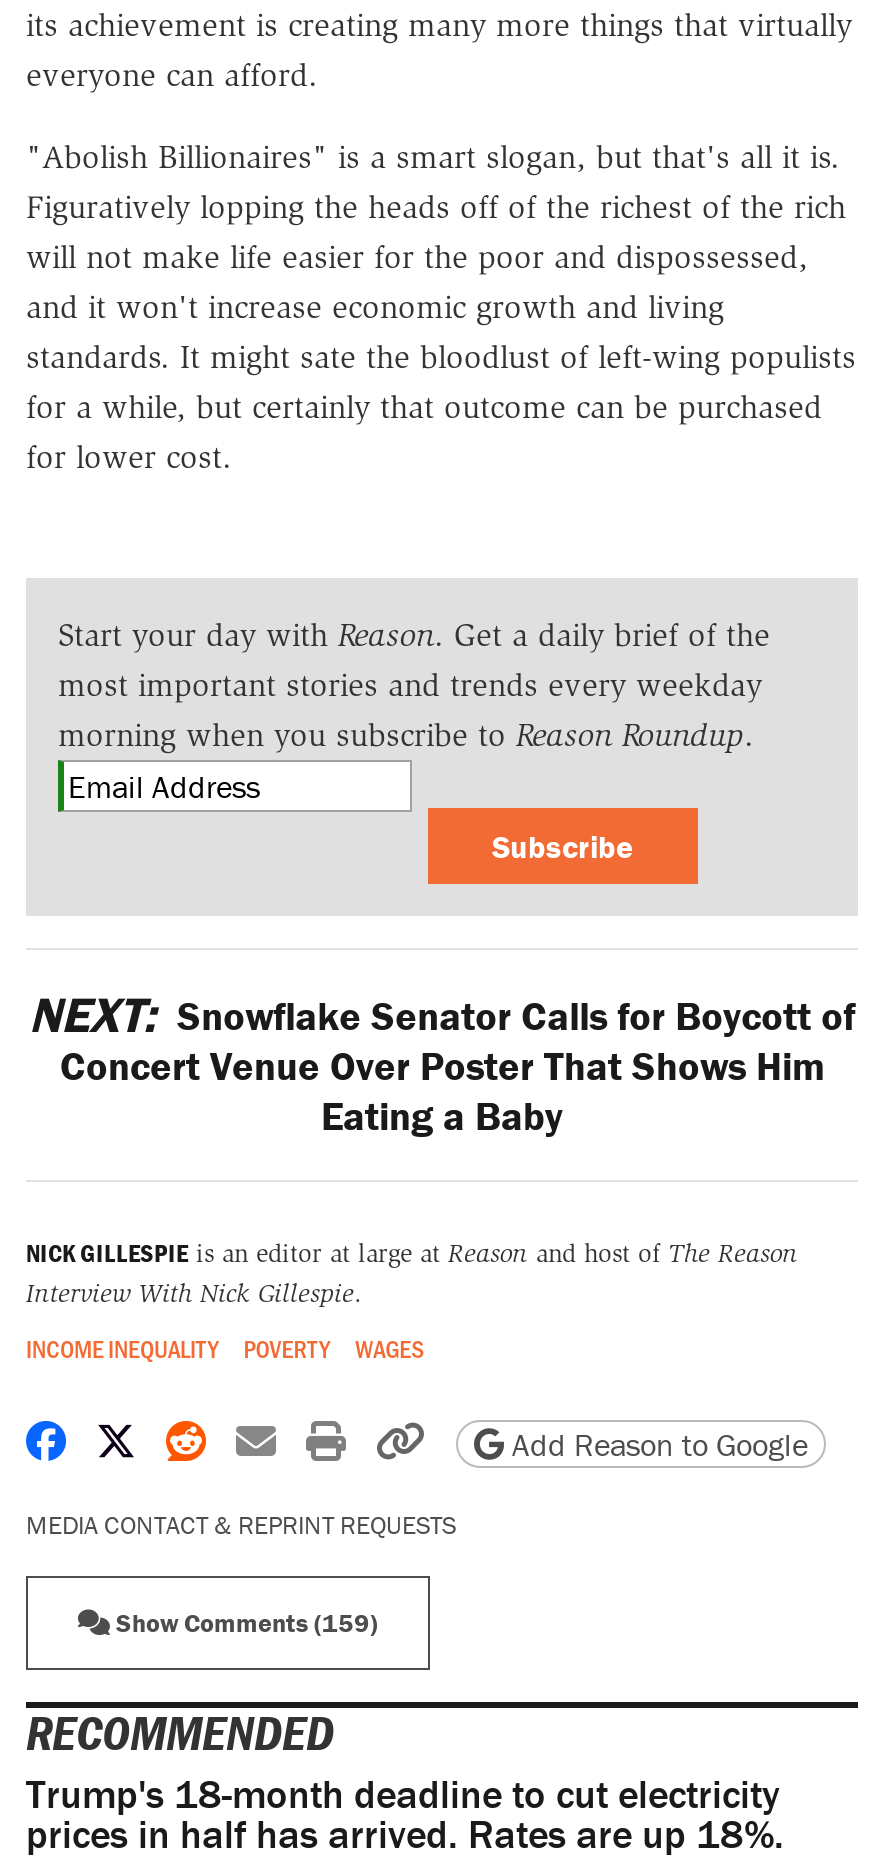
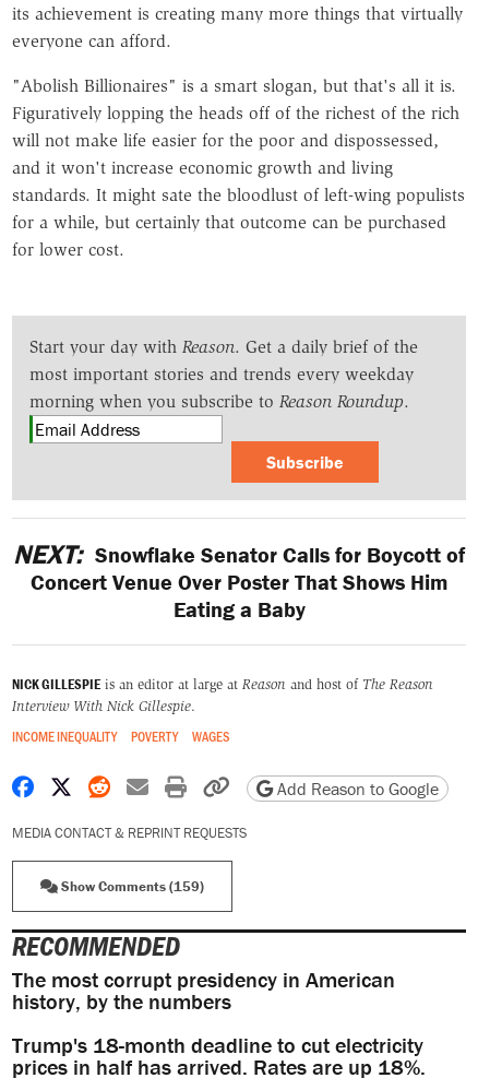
+ The most corrupt presidency in American
+ history, by the numbers
